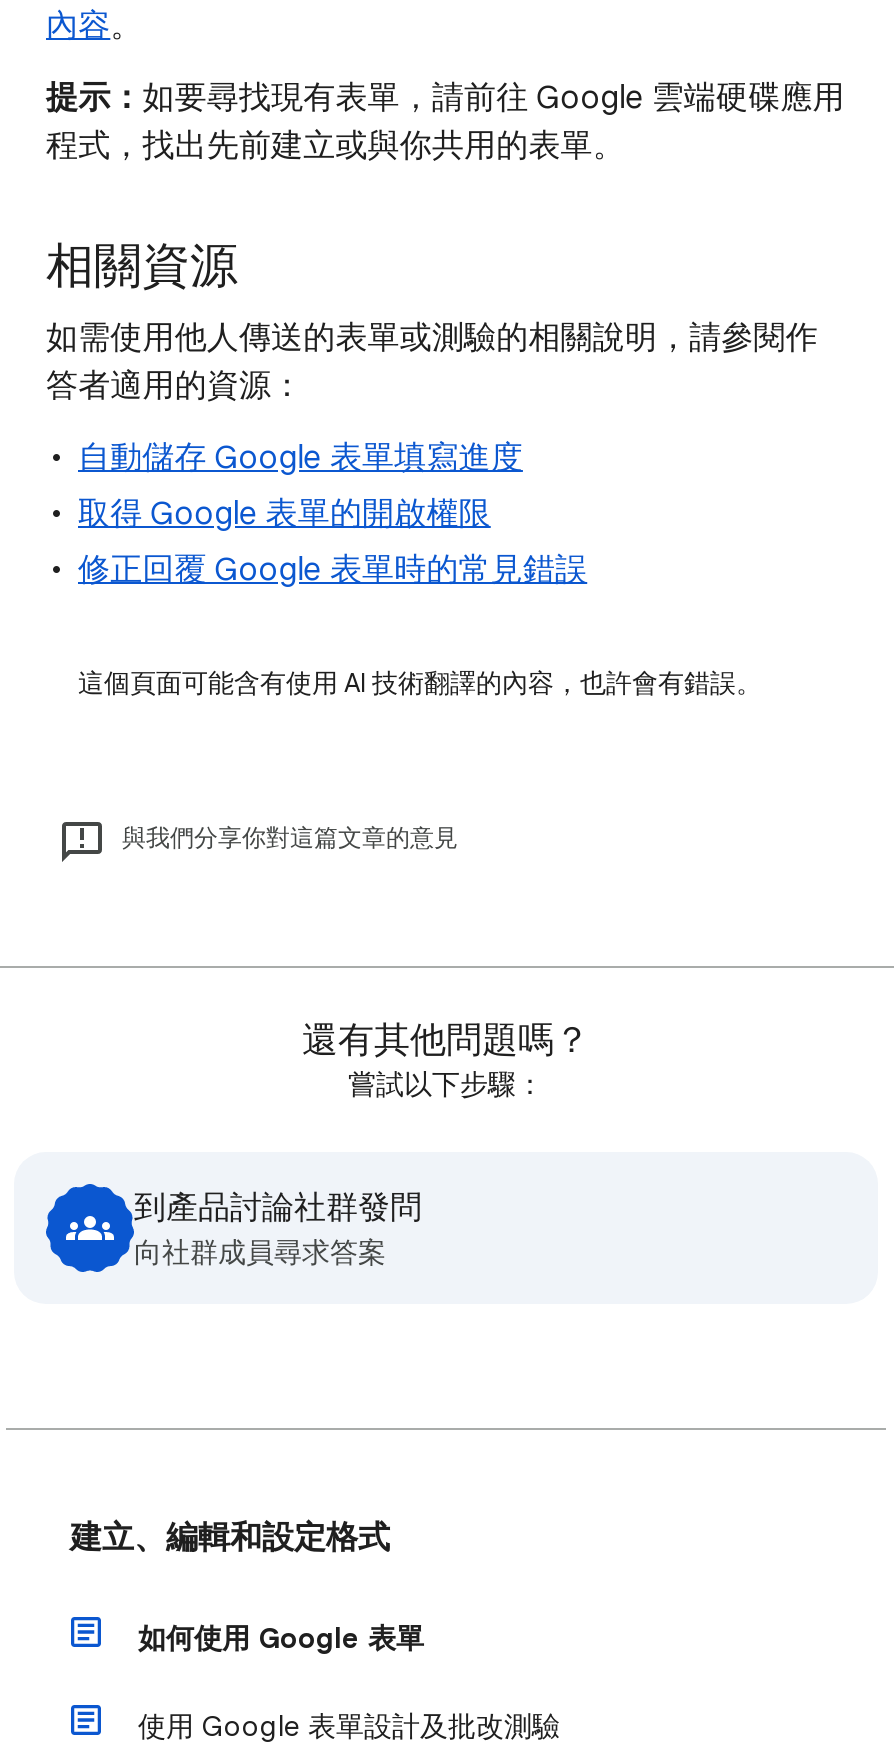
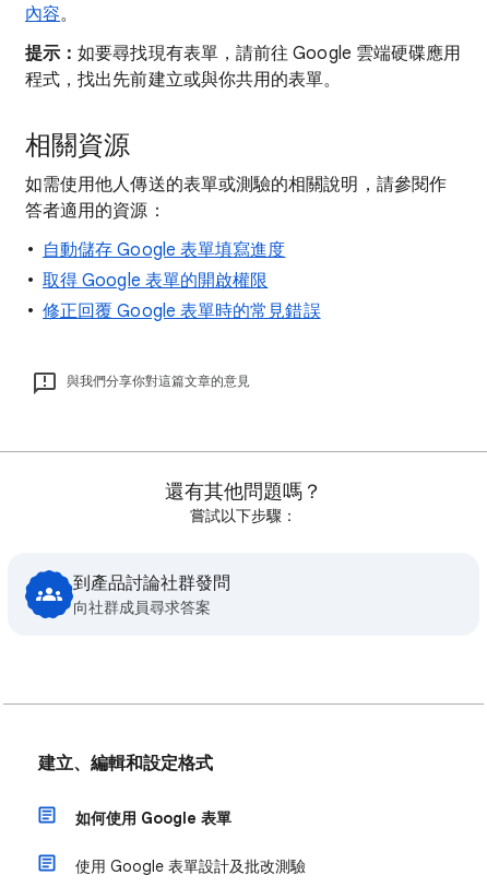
- 這個頁面可能含有使用 AI 技術翻譯的內容，也許會有錯誤。
